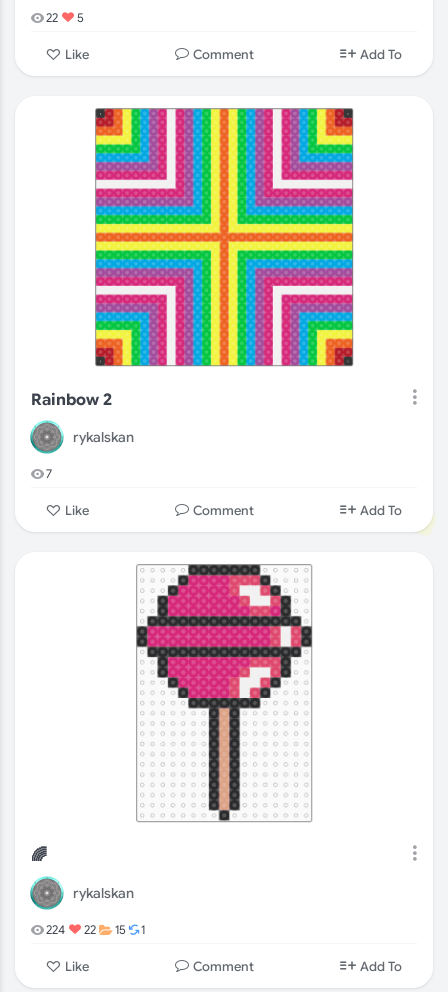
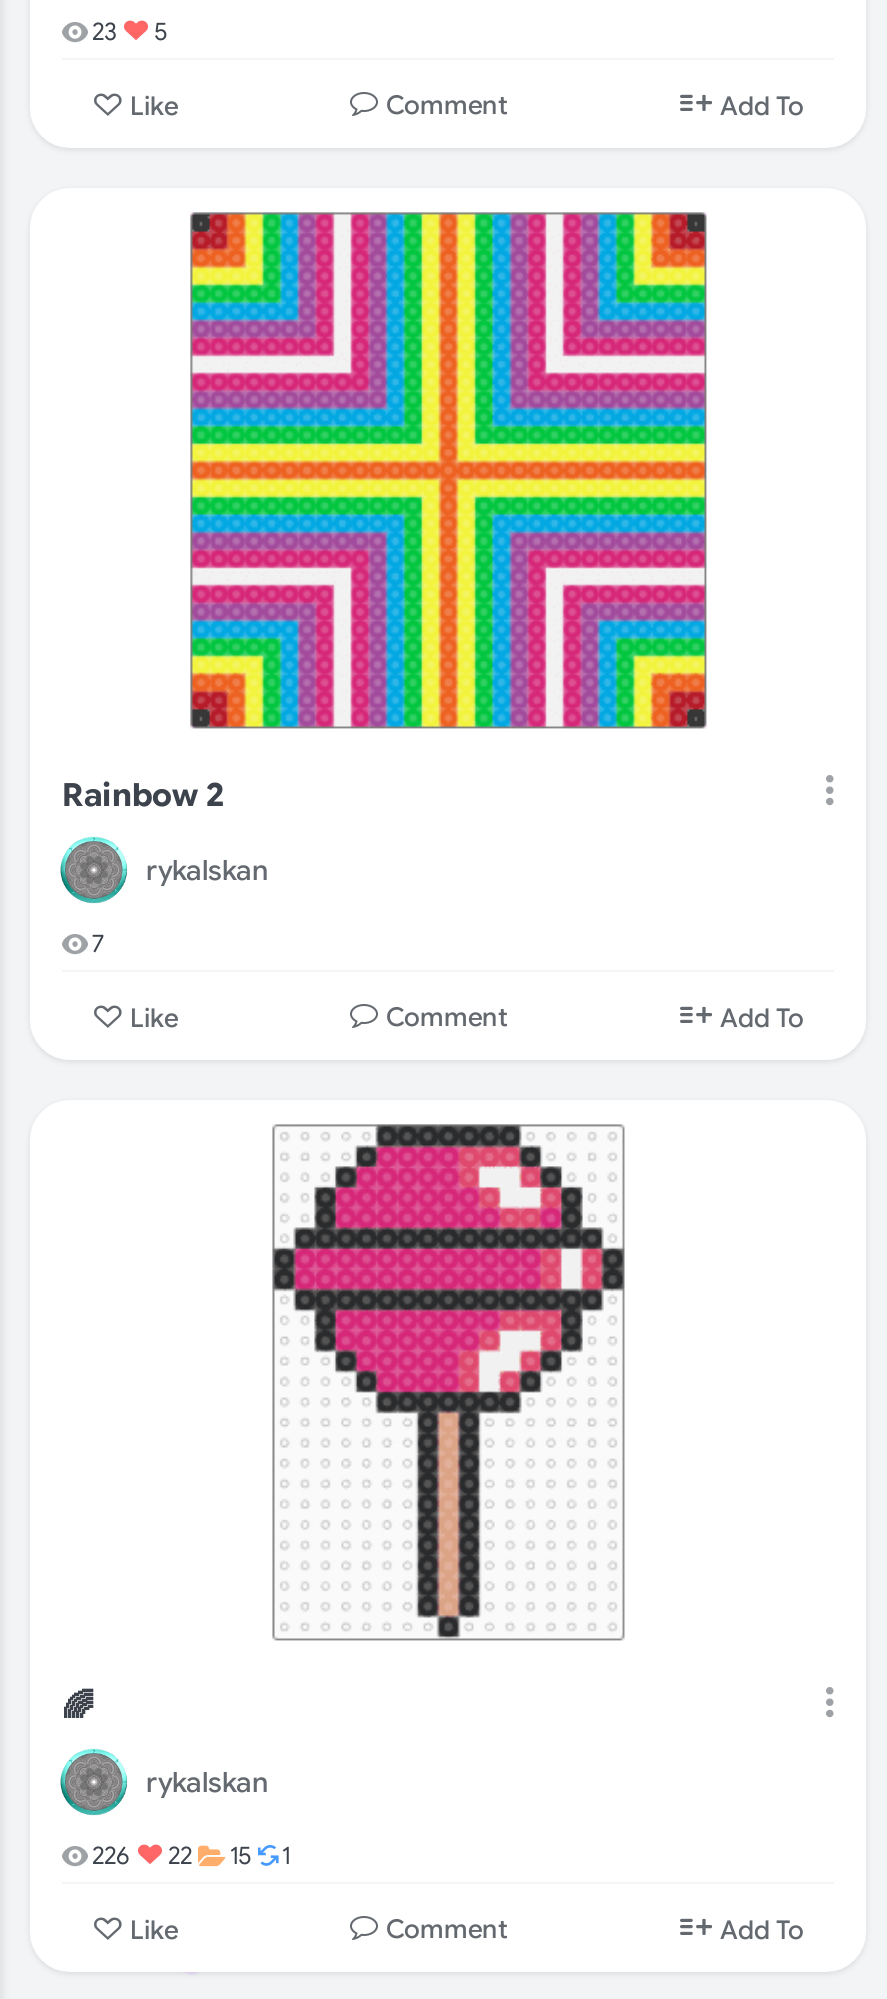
- 22 5
+ 23 5

- 224 22 15 1
+ 226 22 15 1
